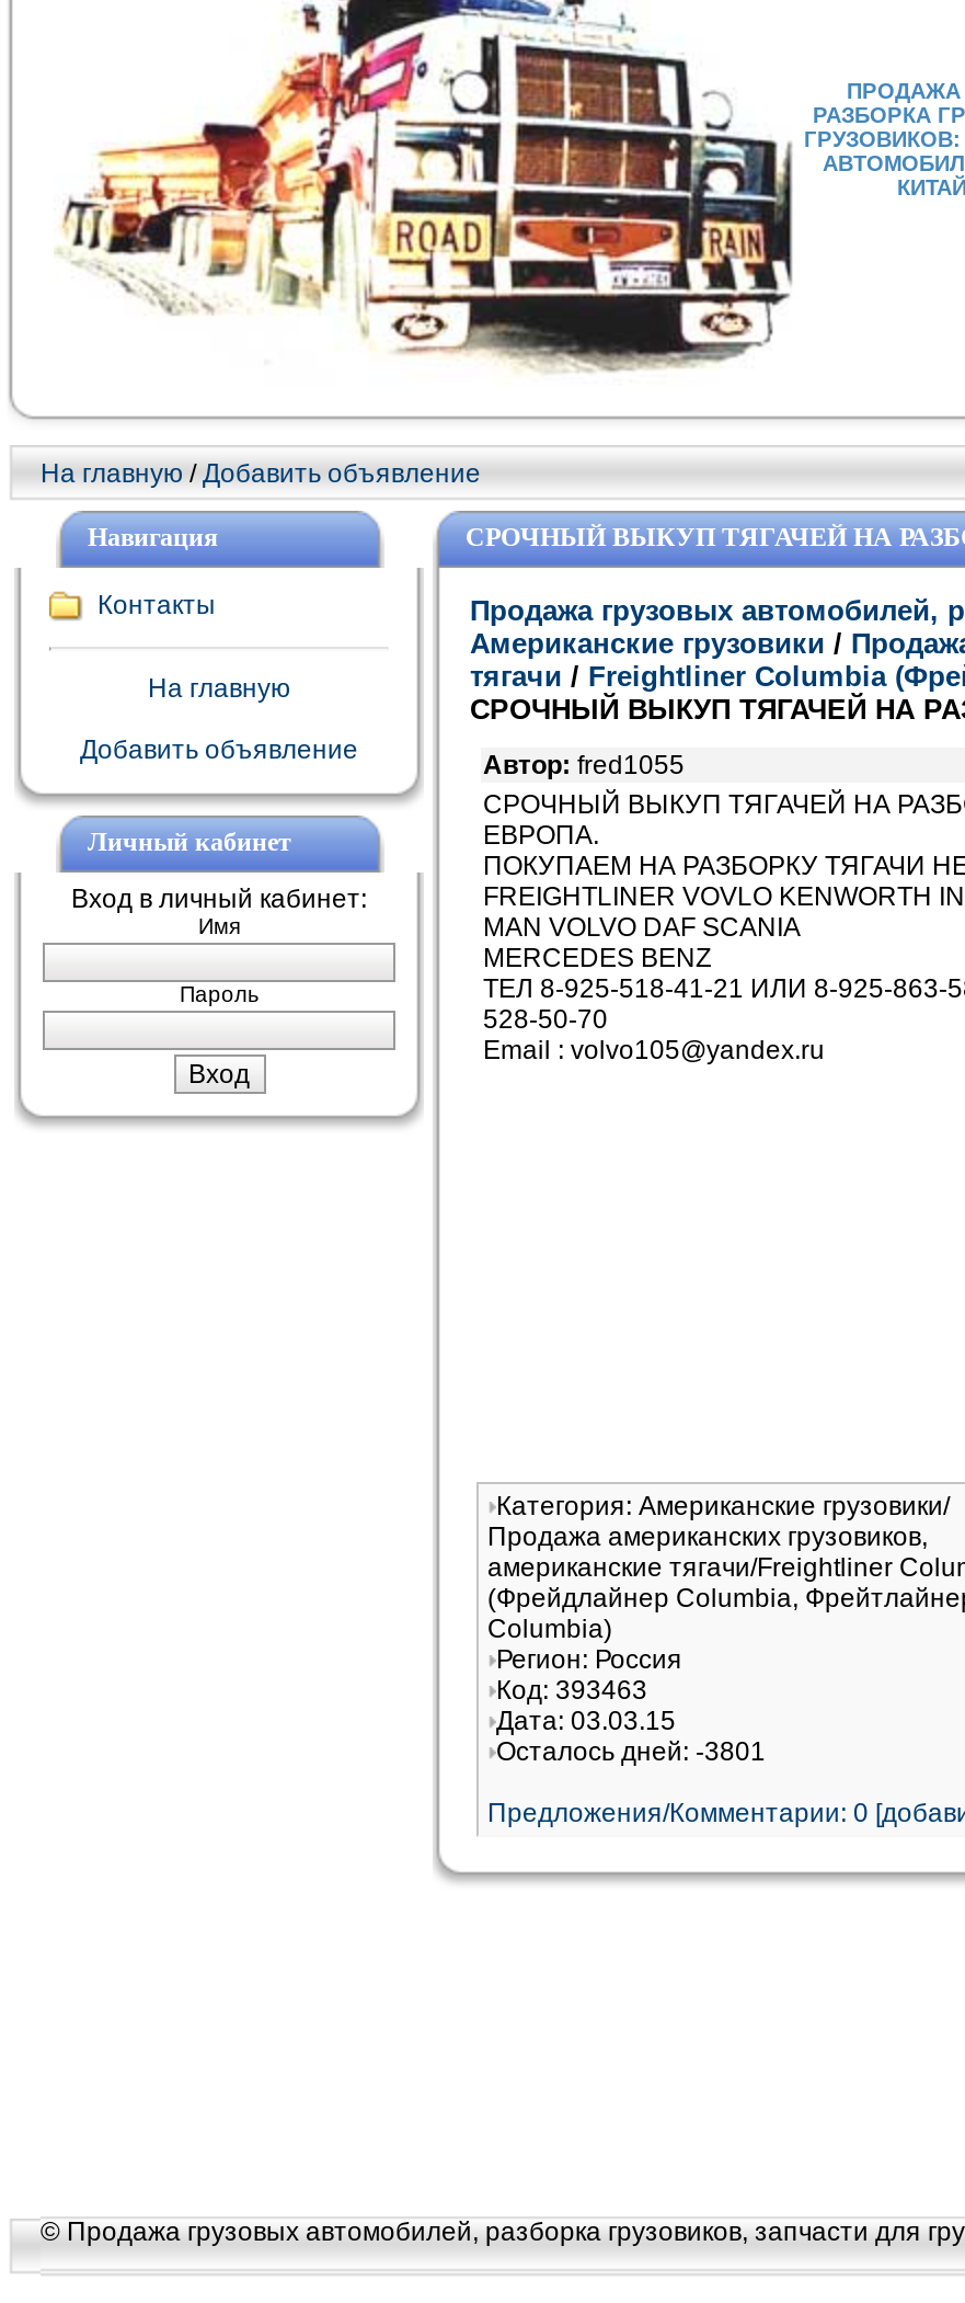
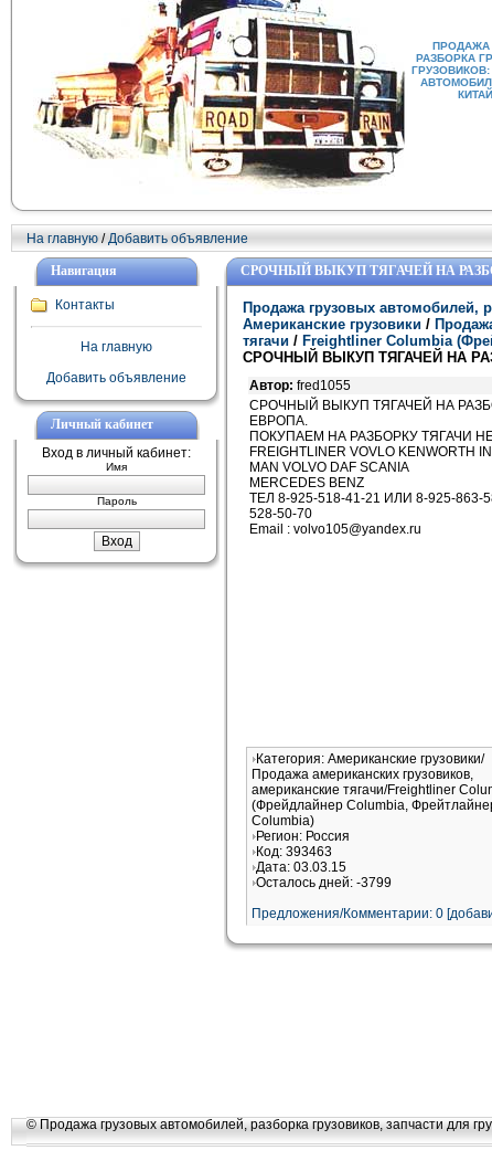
- Осталось дней: -3801
+ Осталось дней: -3799
